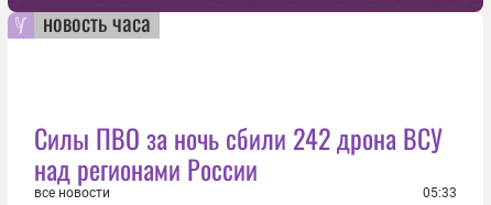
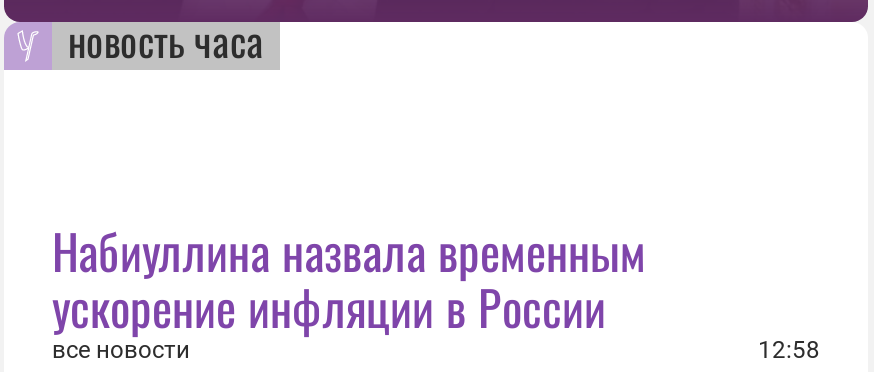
- Силы ПВО за ночь сбили 242 дрона ВСУ
- над регионами России
+ Набиуллина назвала временным
+ ускорение инфляции в России

- 05:33
+ 12:58
